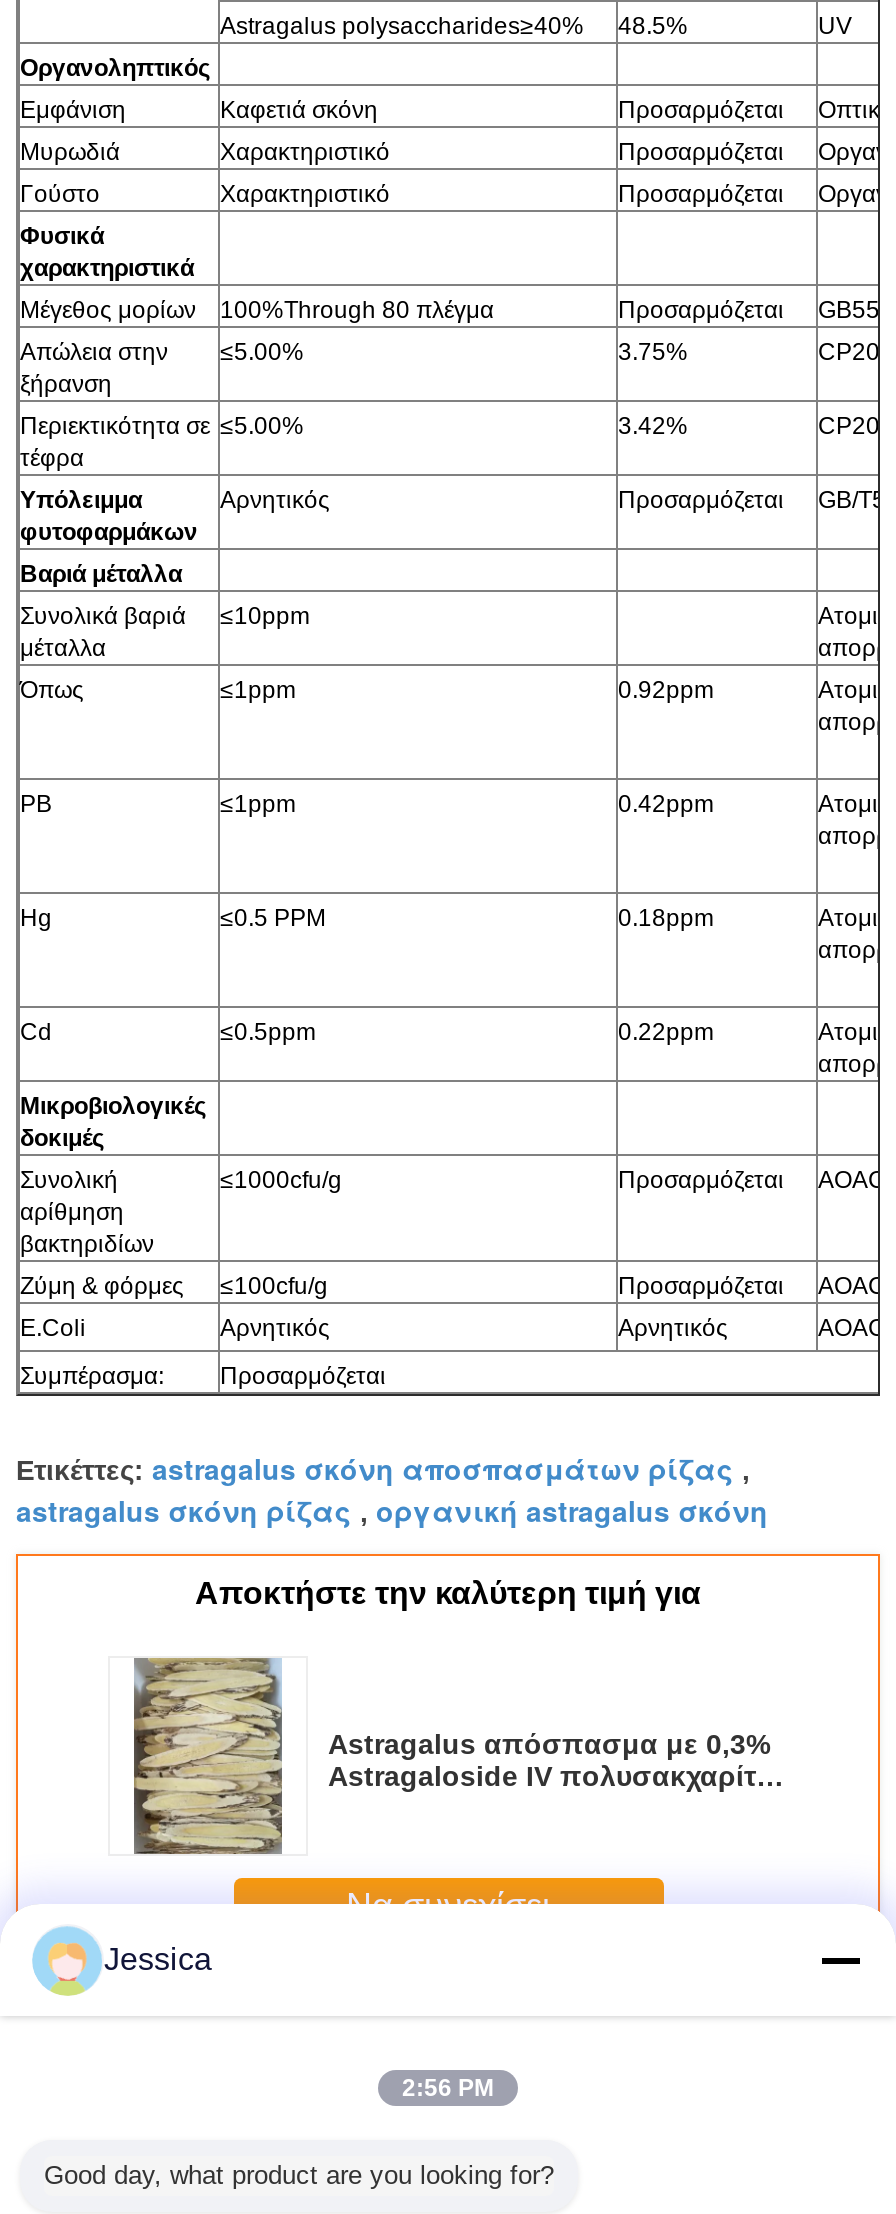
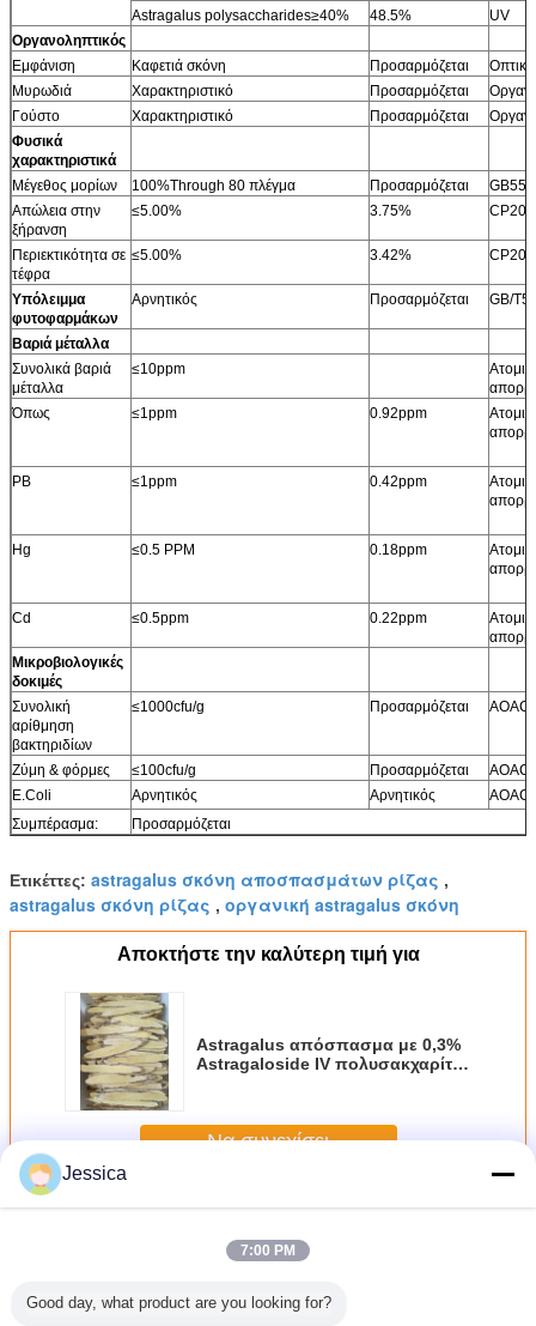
- 2:56 PM
+ 7:00 PM
